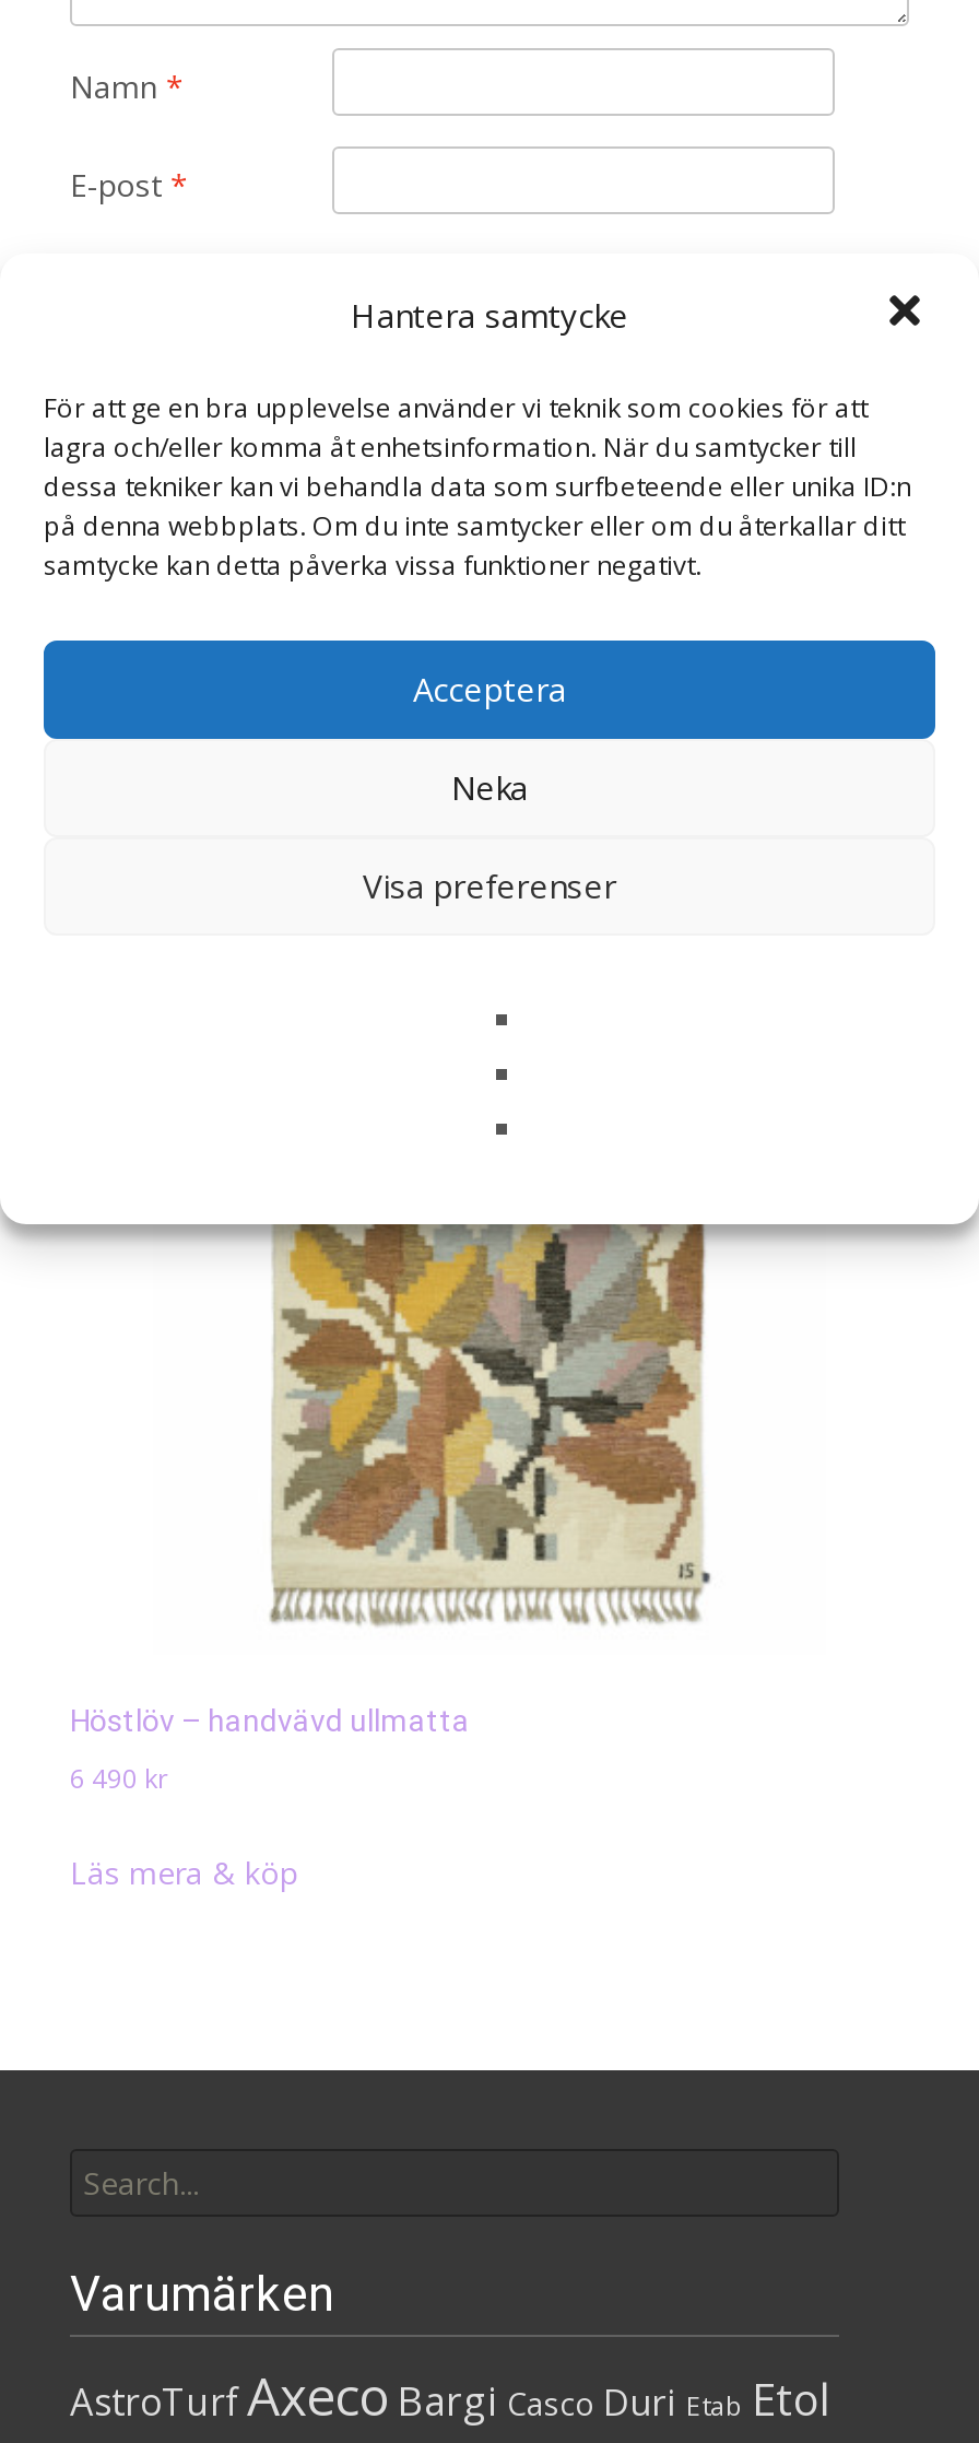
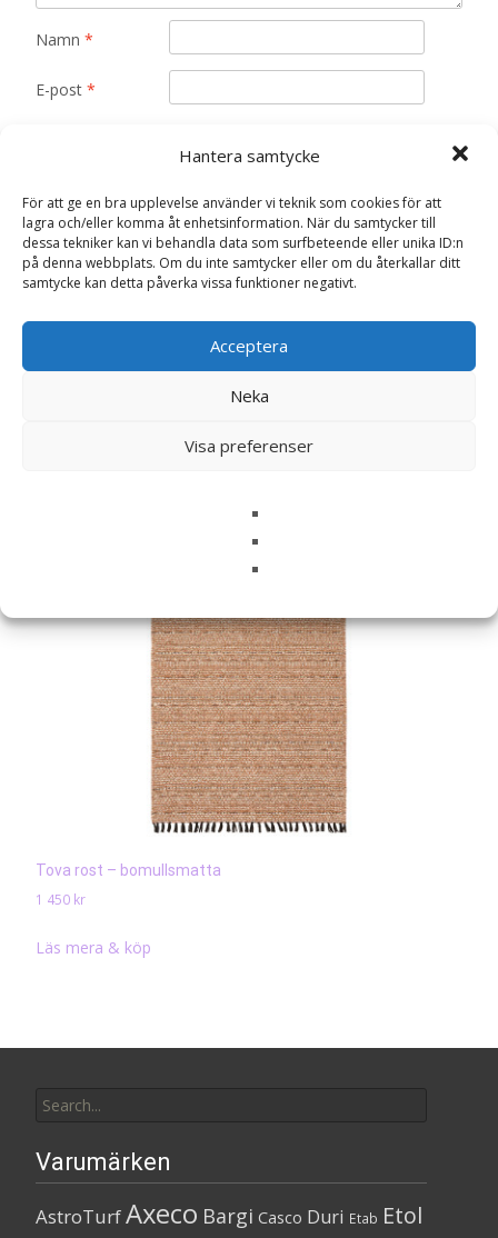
- [image]
- Höstlöv – handvävd ullmatta
+ [image]
+ Tova rost – bomullsmatta

- 6 490 kr
+ 1 450 kr
